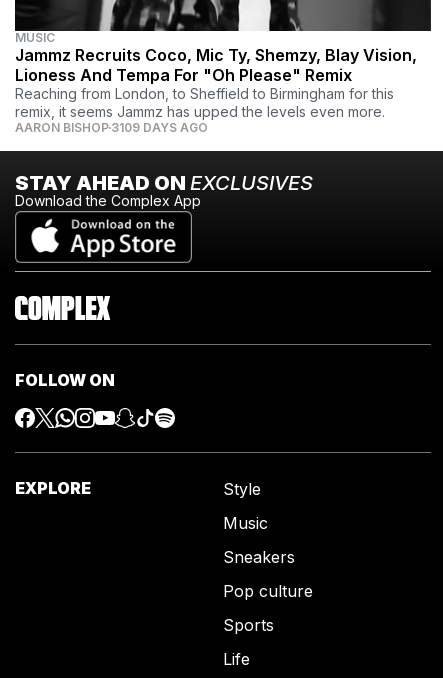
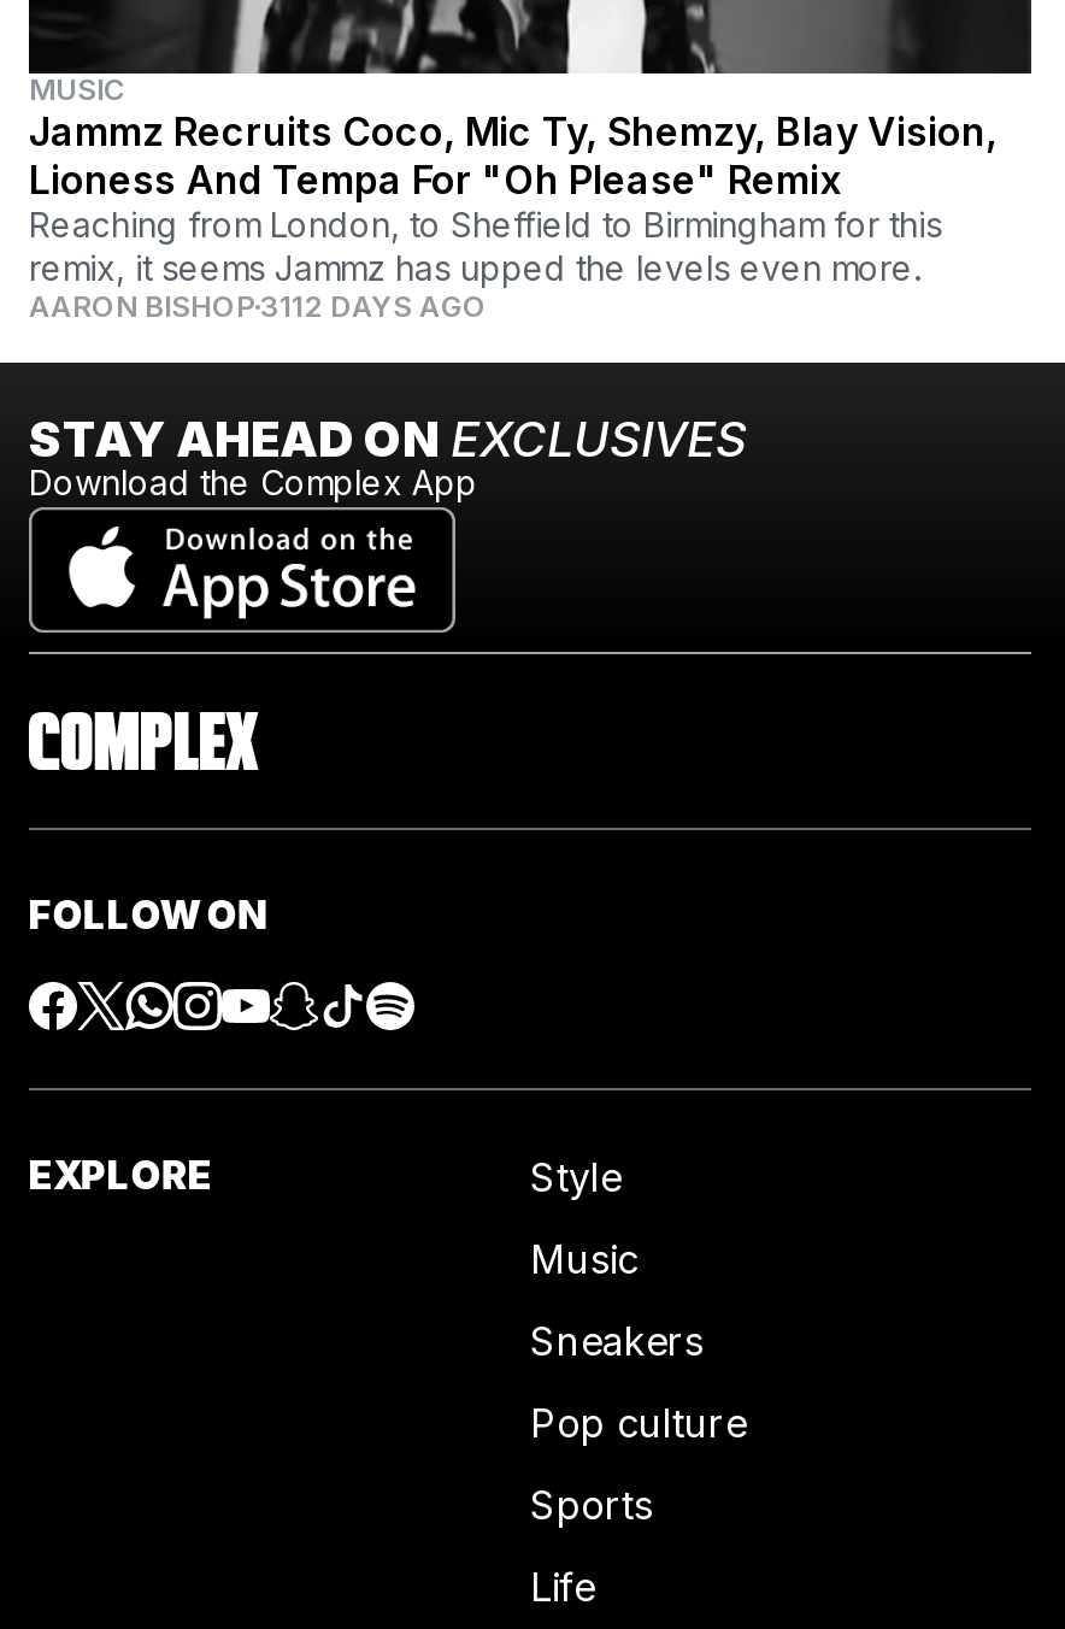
- AARON BISHOP 3109 DAYS AGO
+ AARON BISHOP 3112 DAYS AGO
